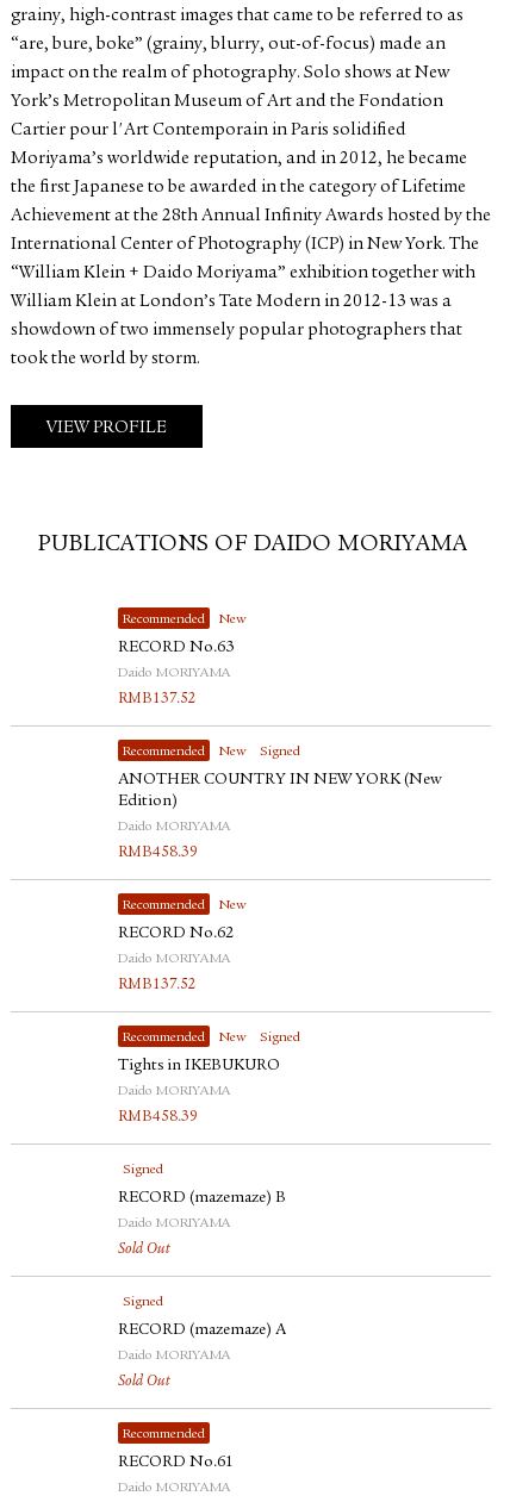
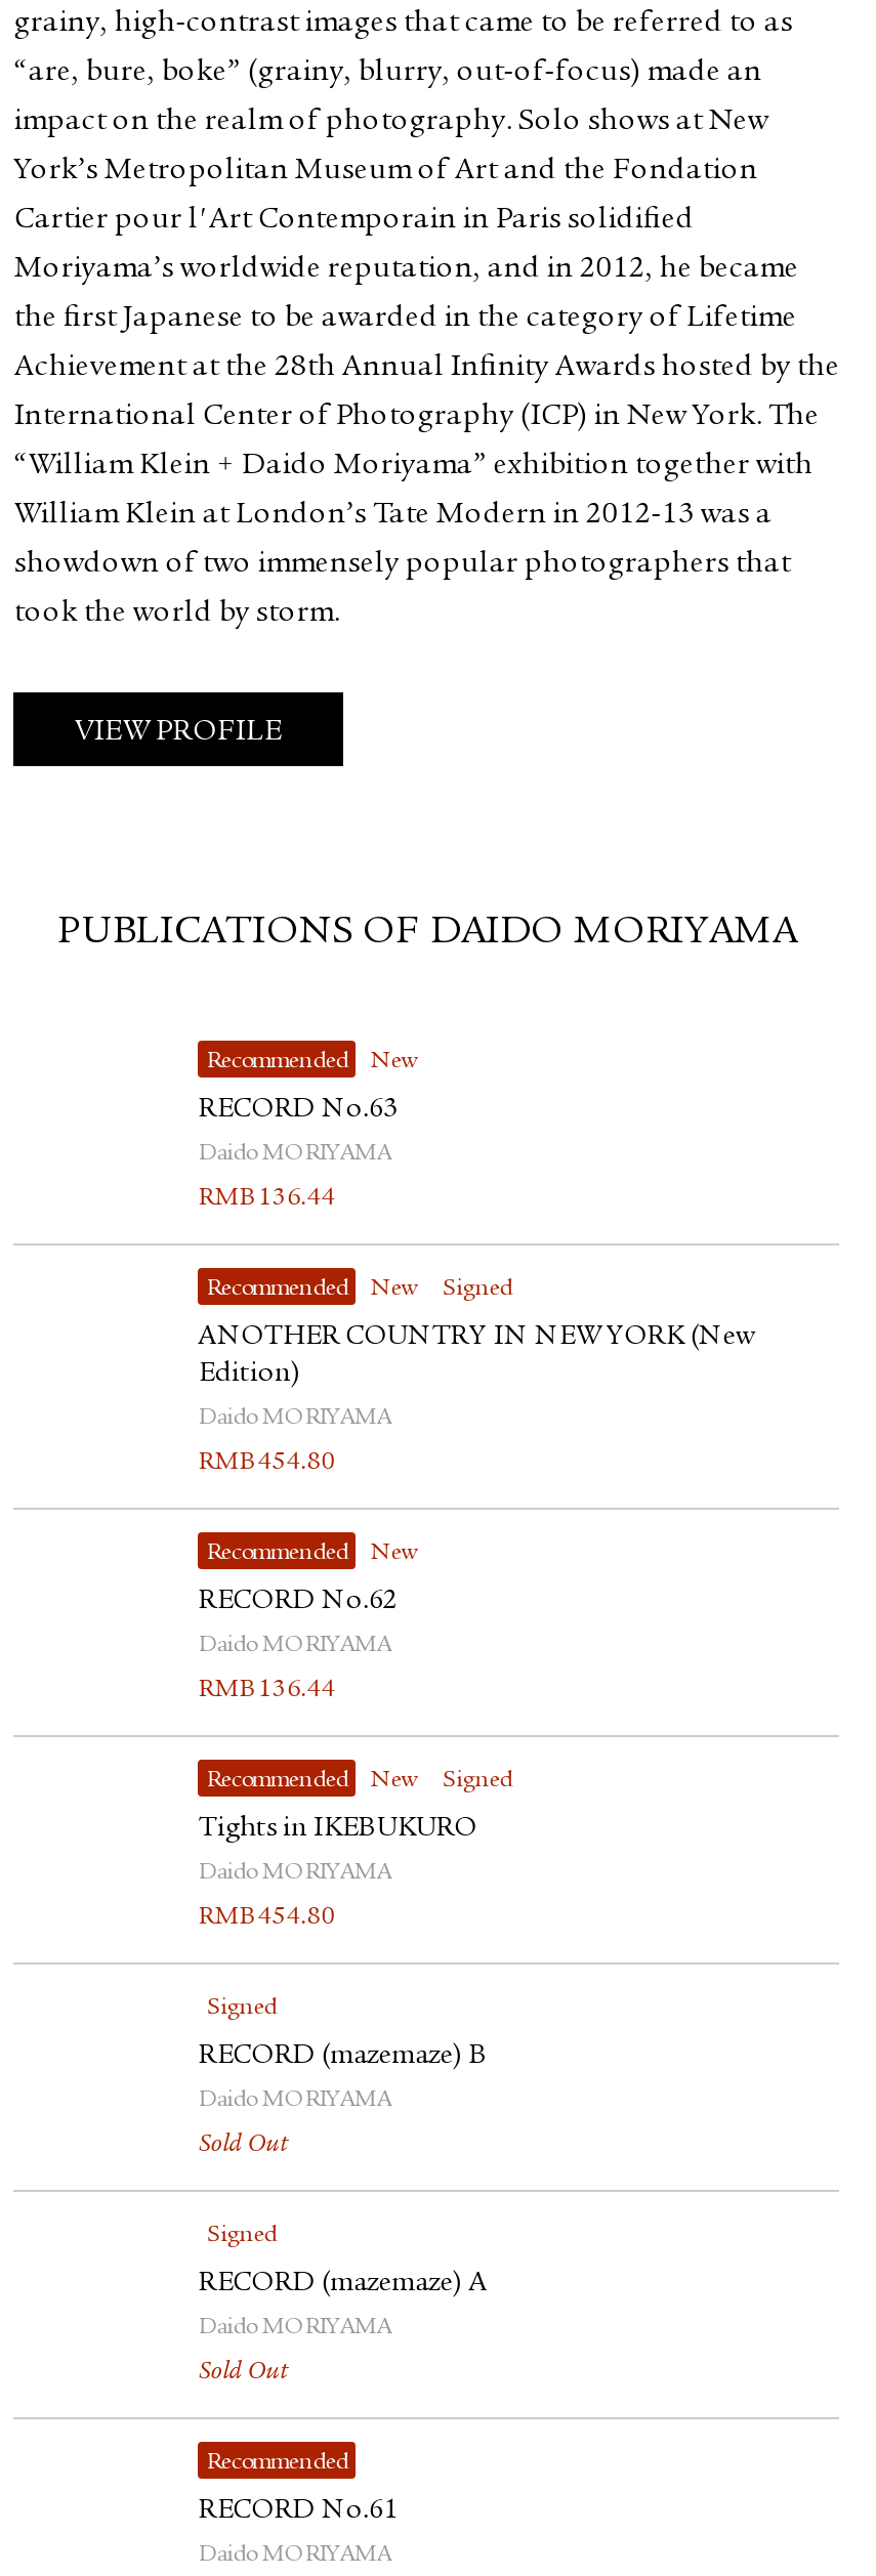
- RMB 137.52
+ RMB 136.44

- RMB458.39
+ RMB454.80

- RMB 137.52
+ RMB 136.44

- RMB458.39
+ RMB454.80
